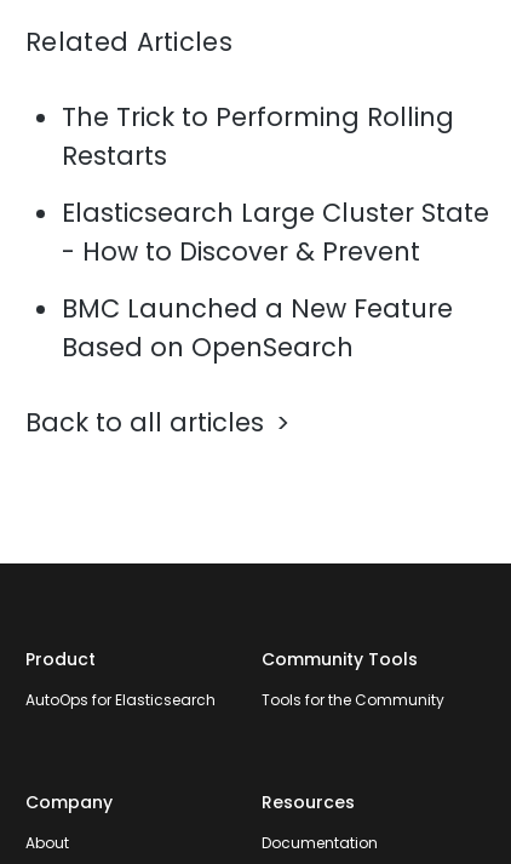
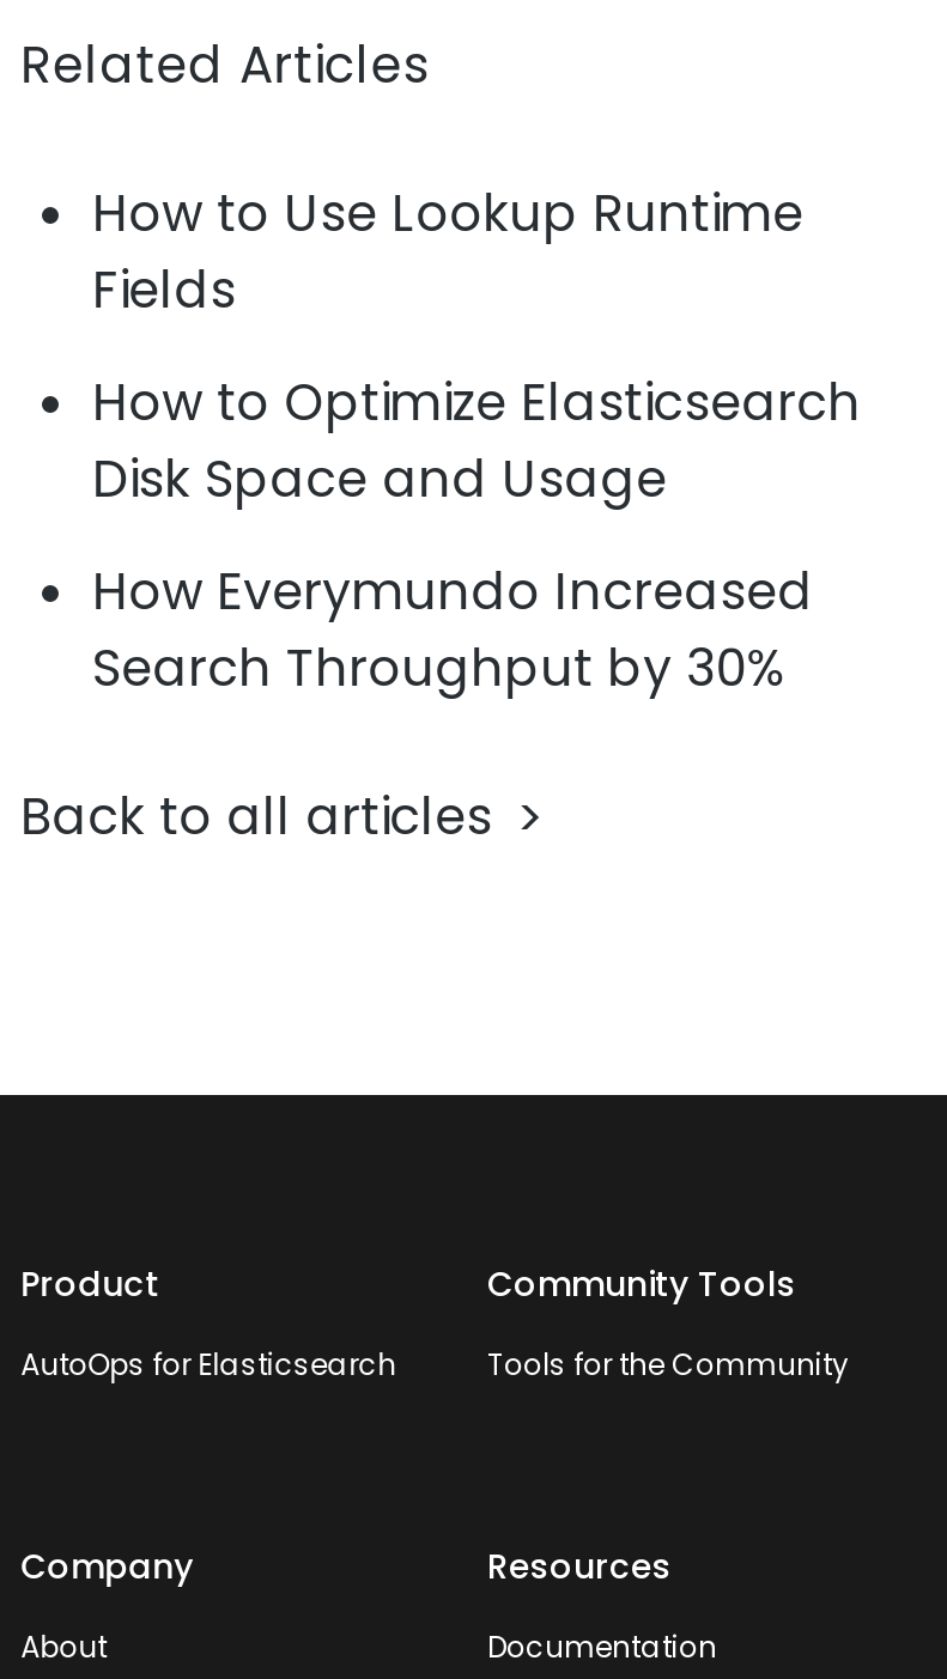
- The Trick to Performing Rolling
- Restarts
+ How to Use Lookup Runtime
+ Fields

- Elasticsearch Large Cluster State
- - How to Discover & Prevent
+ How to Optimize Elasticsearch
+ Disk Space and Usage

- BMC Launched a New Feature
- Based on OpenSearch
+ How Everymundo Increased
+ Search Throughput by 30%
